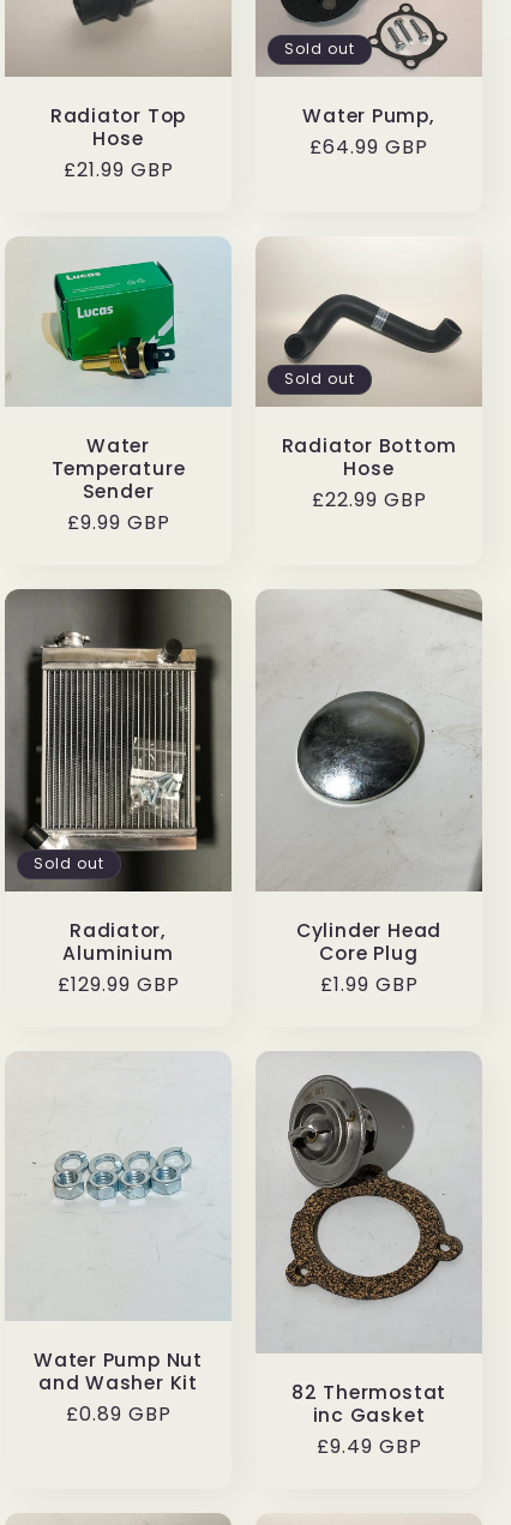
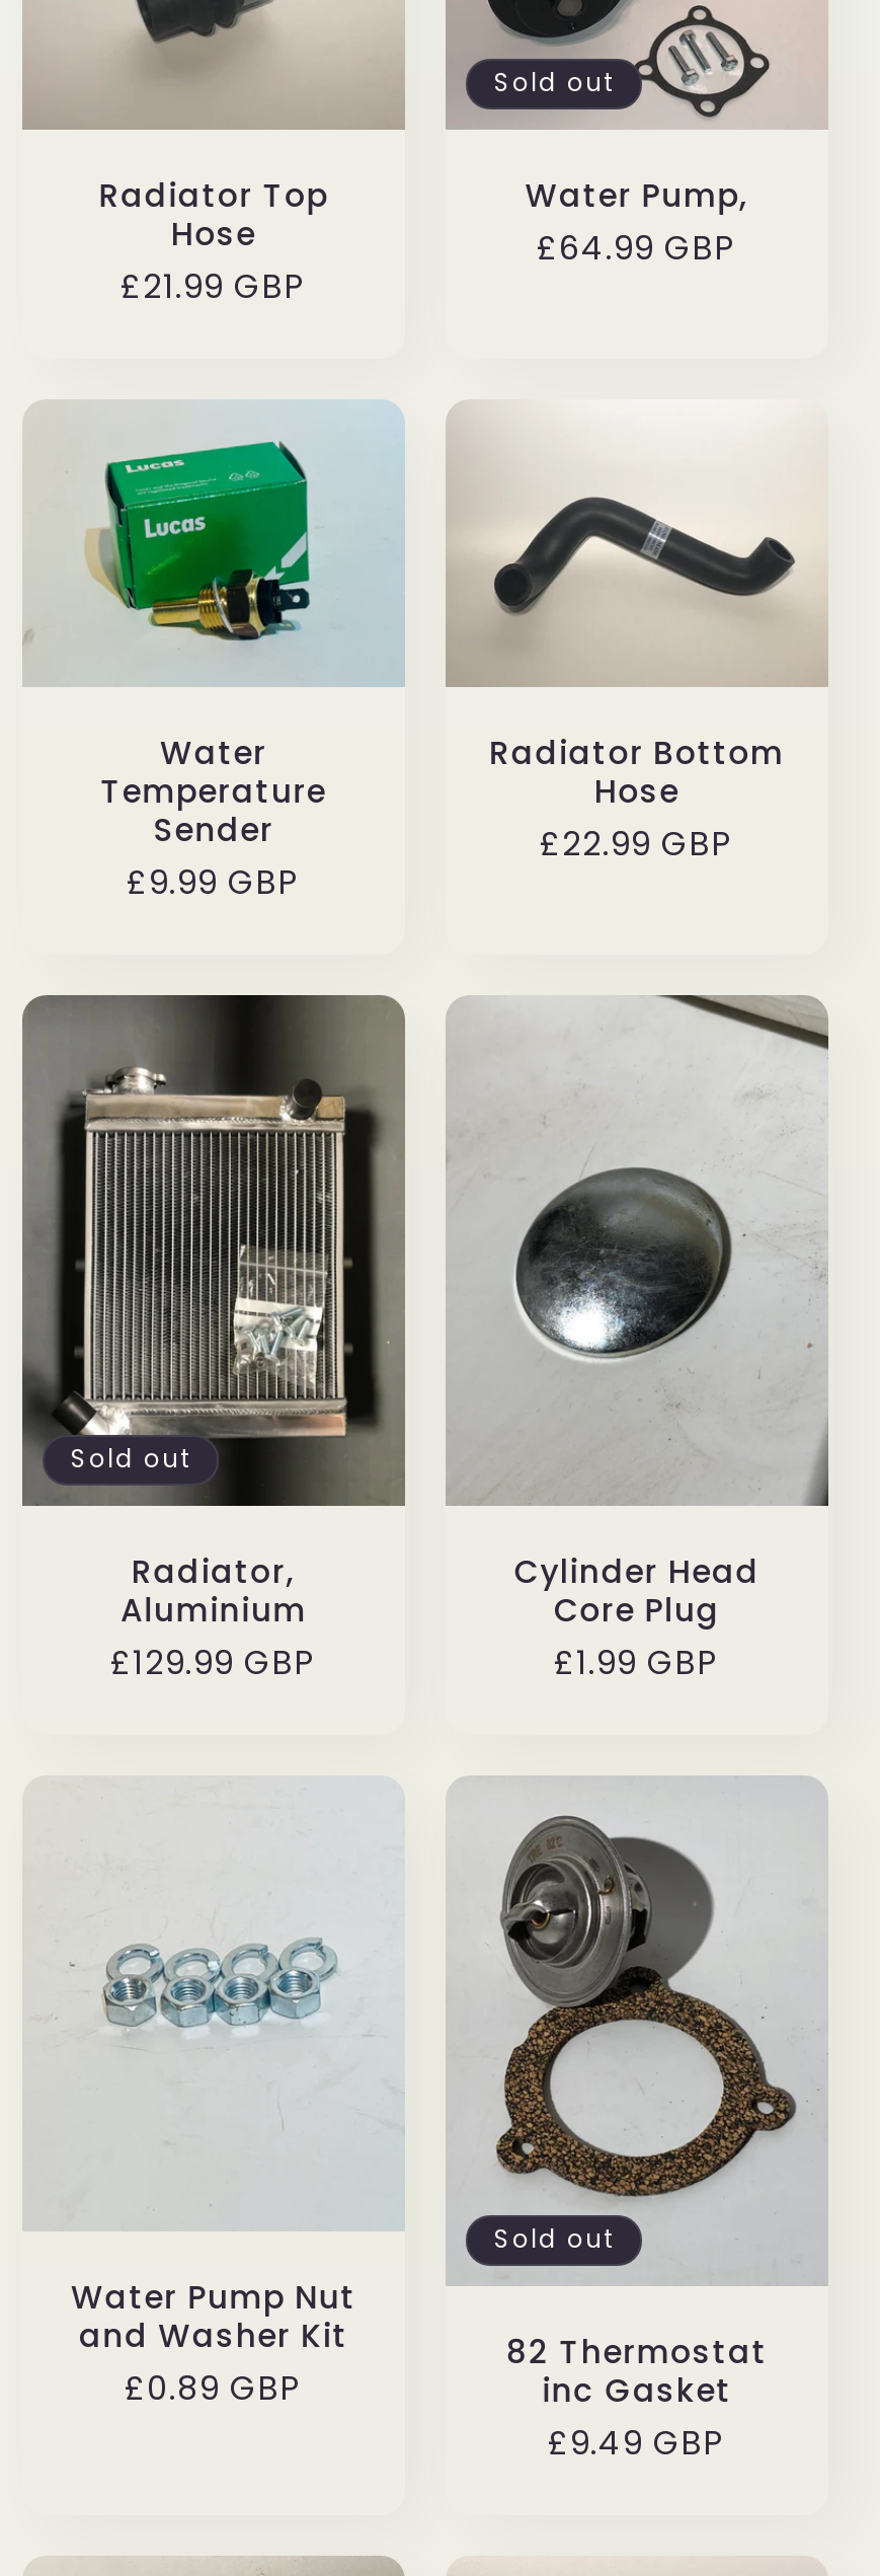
- Sold out

+ Sold out
